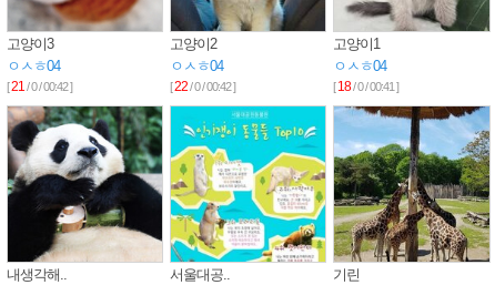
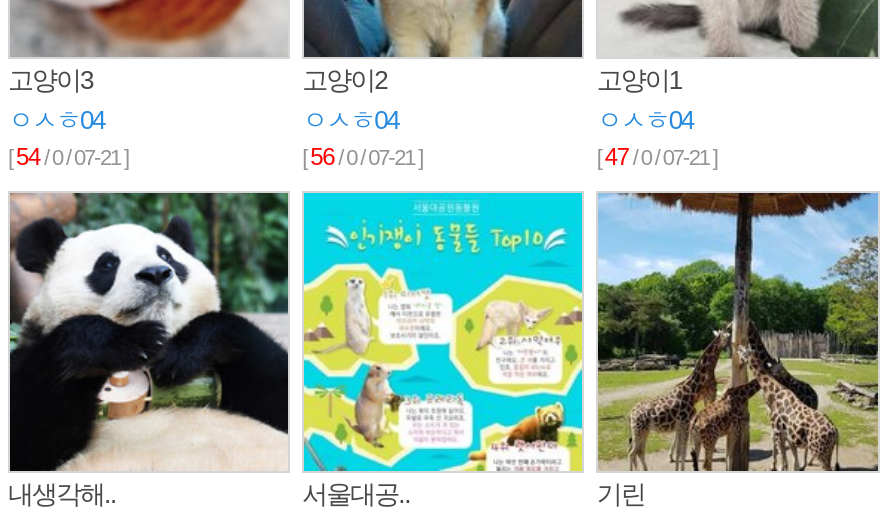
- [21/ 0 / 00:42 ]
+ [54/ 0 / 07-21 ]

- [22/ 0 / 00:42 ]
+ [56/ 0 / 07-21 ]

- [18/ 0 / 00:41 ]
+ [47/ 0 / 07-21 ]
